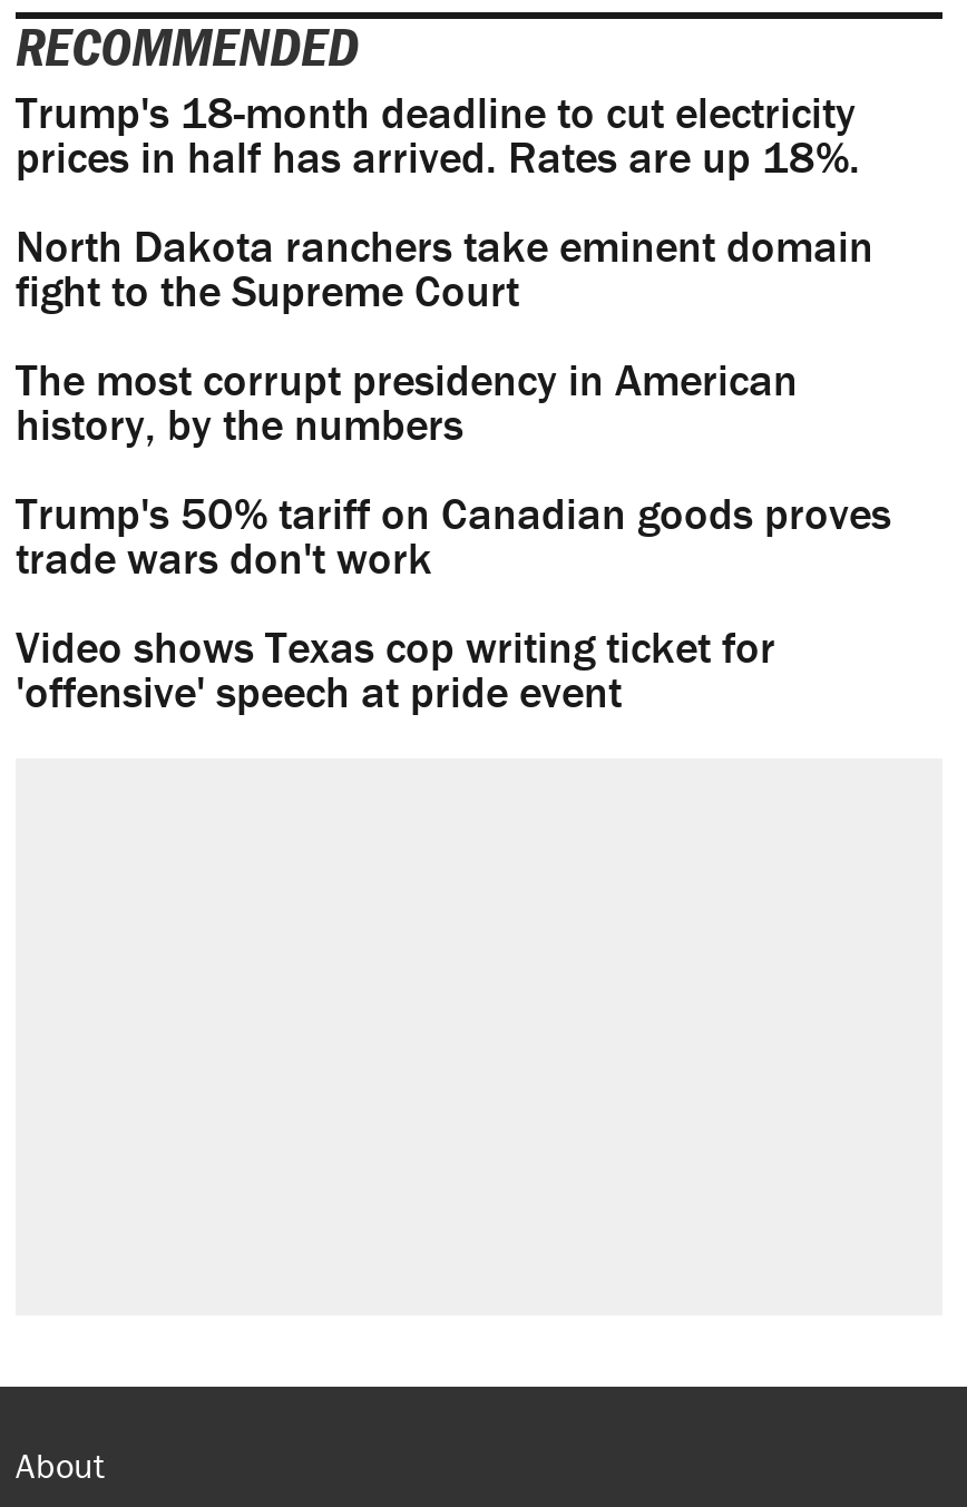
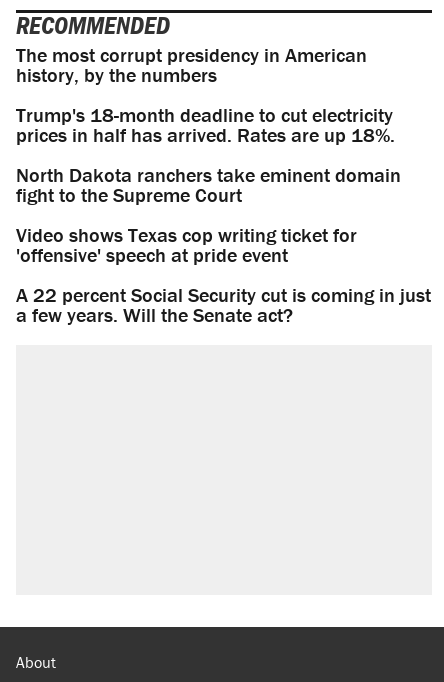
moved down: Trump's 18-month deadline to cut electricity | prices in half has arrived. Rates are up 18%. | North Dakota ranchers take eminent domain | fight to the Supreme Court

moved up: The most corrupt presidency in American | history, by the numbers

- Trump's 50% tariff on Canadian goods proves
- trade wars don't work

moved up: Video shows Texas cop writing ticket for | 'offensive' speech at pride event

+ A 22 percent Social Security cut is coming in just
+ a few years. Will the Senate act?
